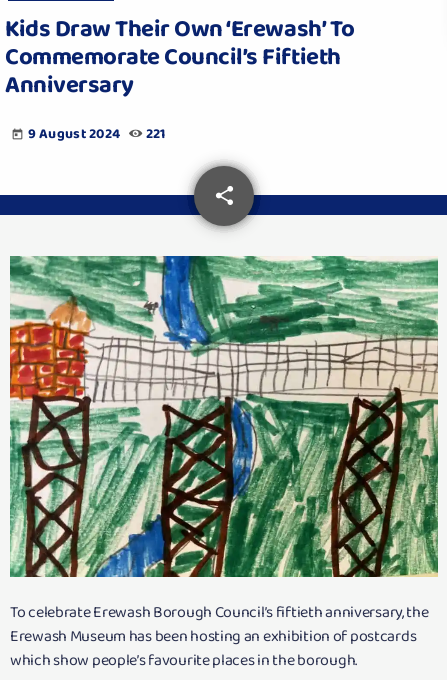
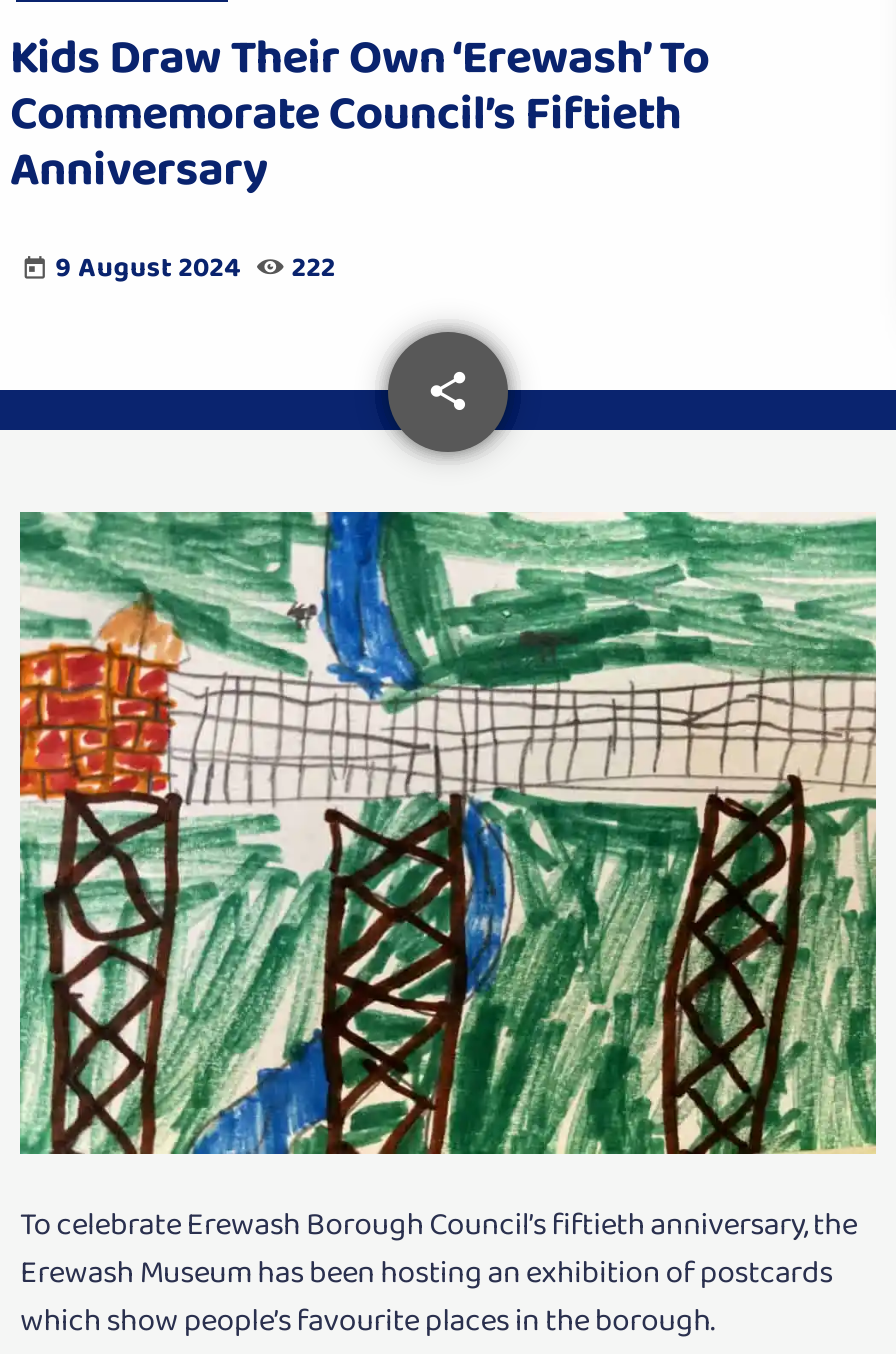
- 221
+ 222
